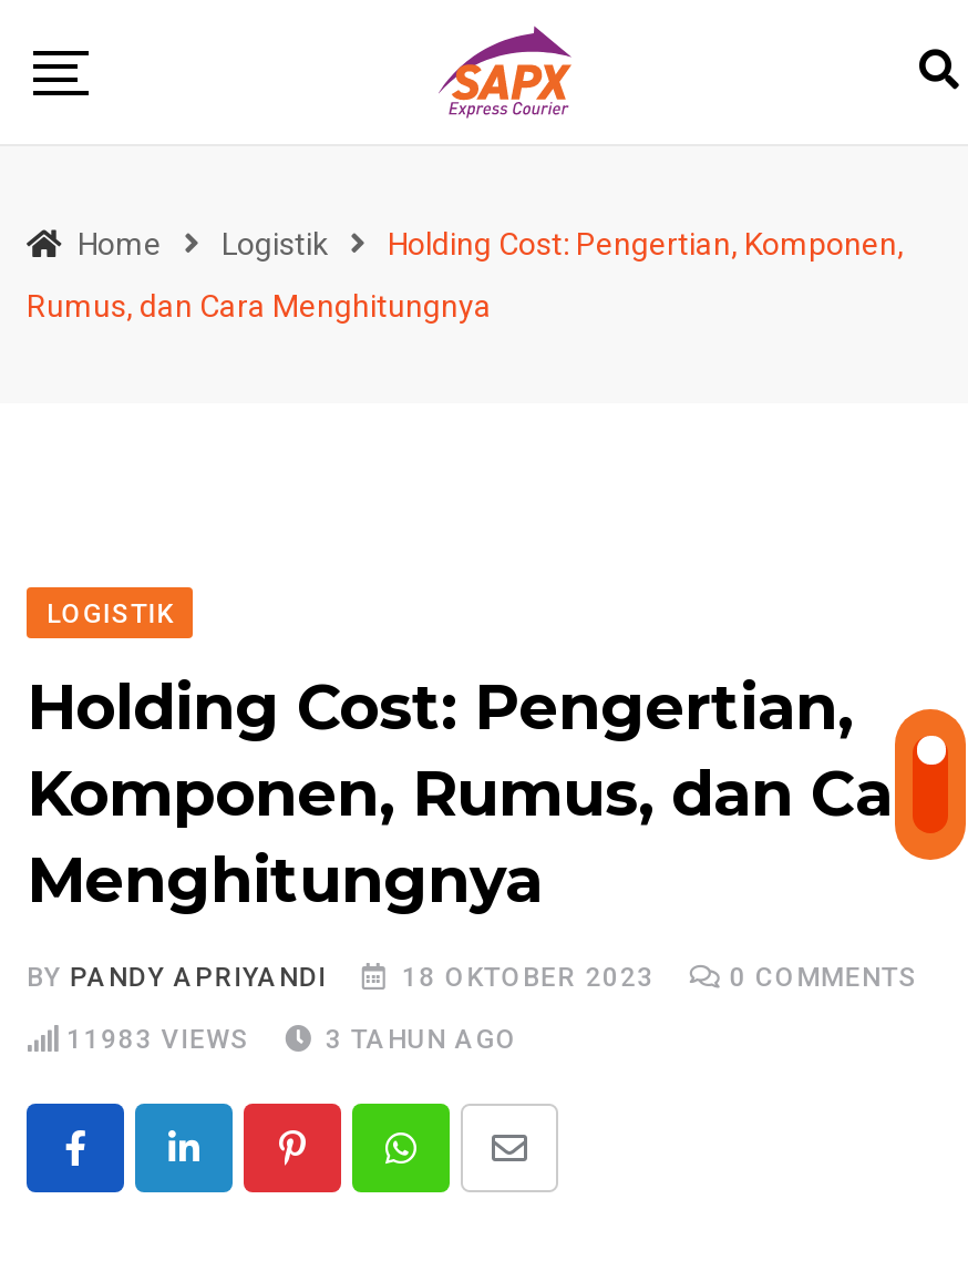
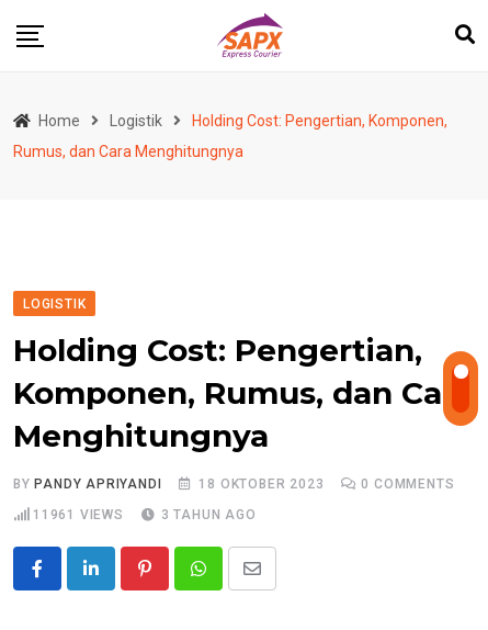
- 11983 VIEWS
+ 11961 VIEWS
